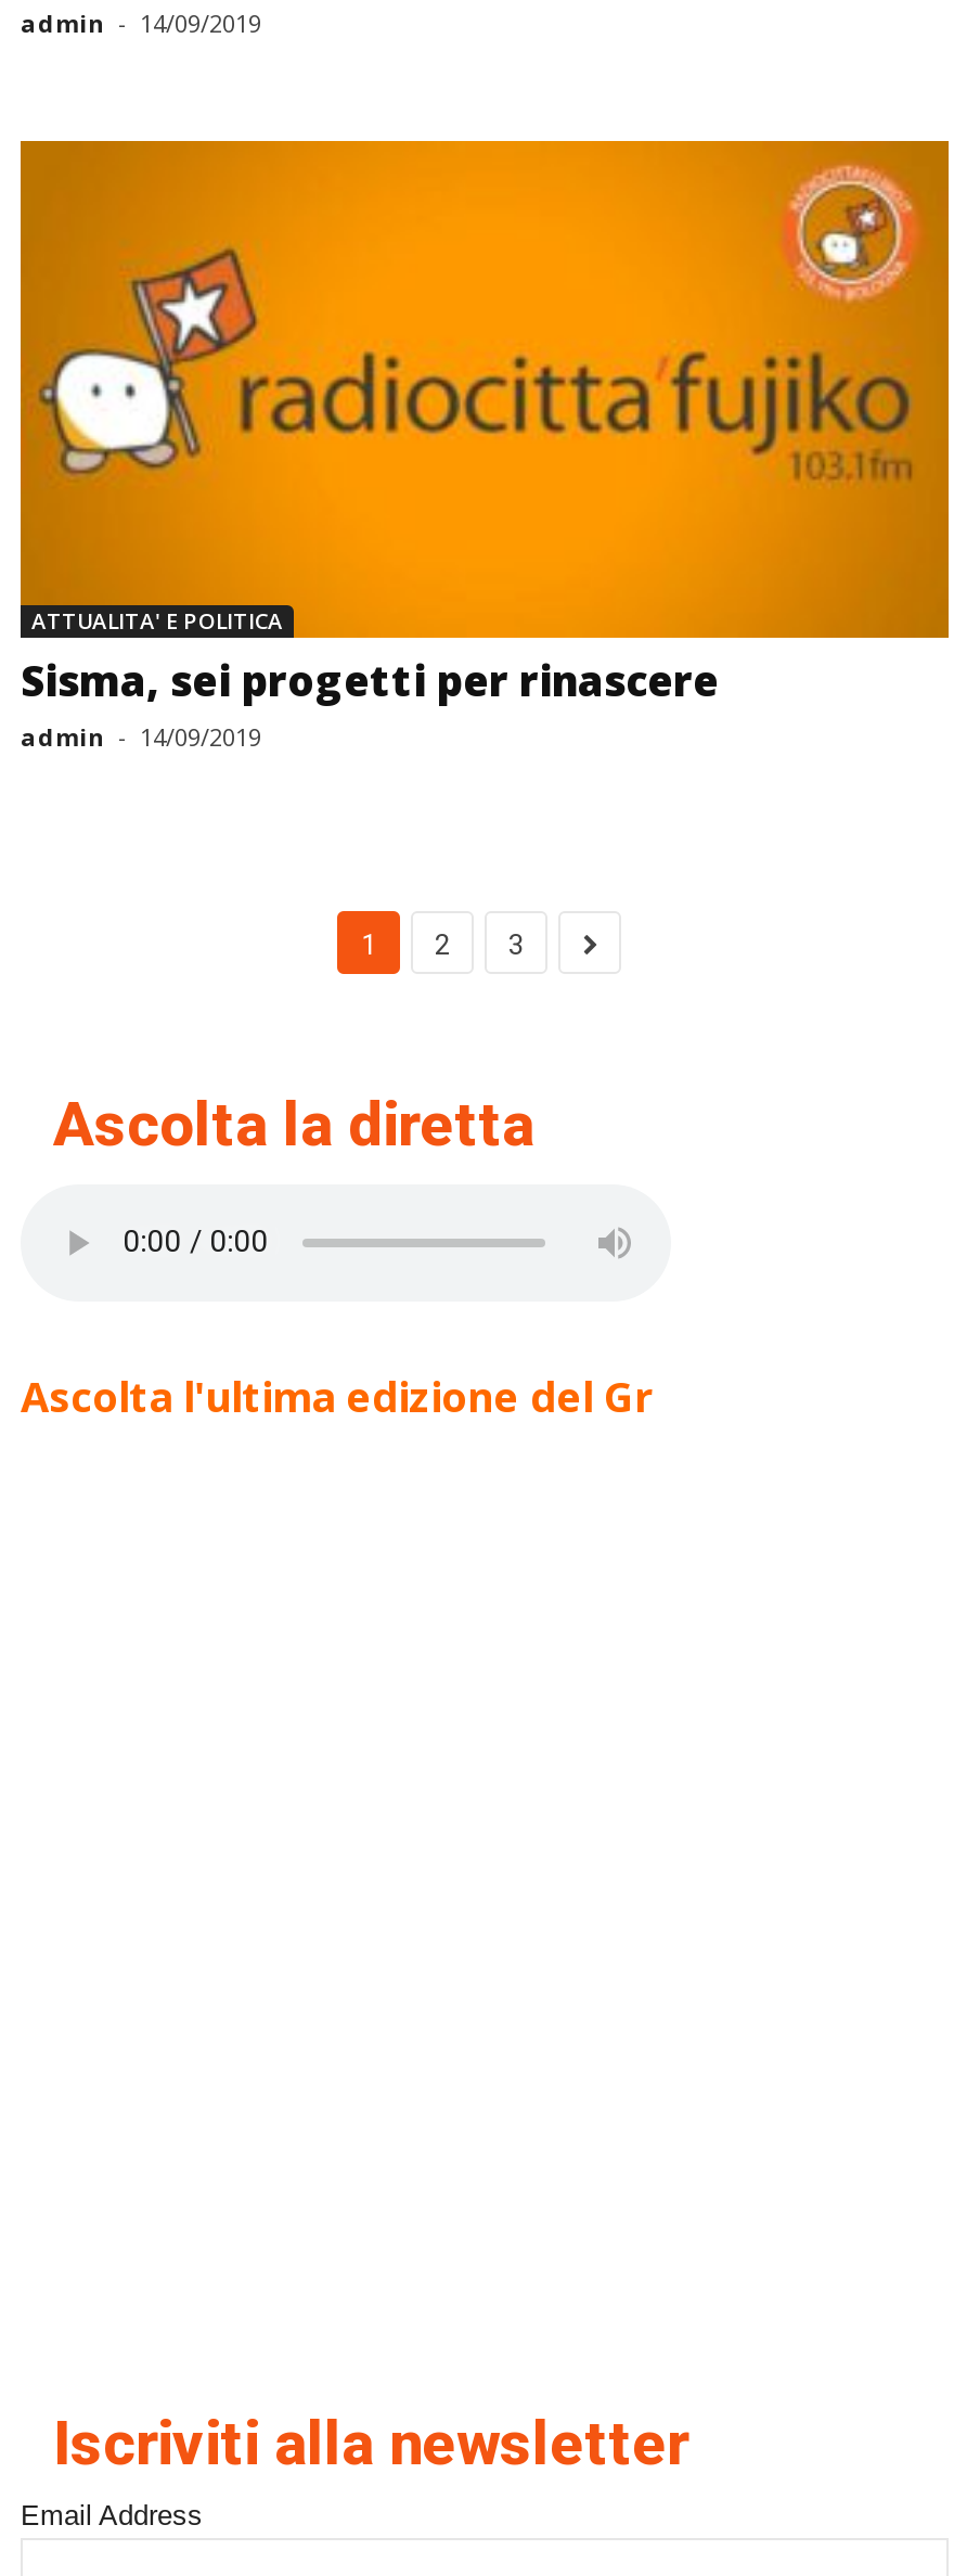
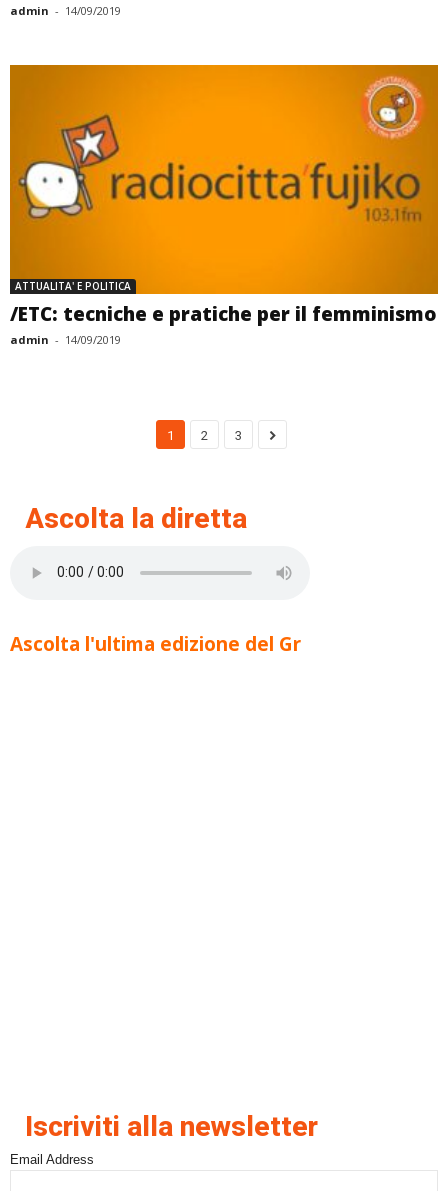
- Sisma, sei progetti per rinascere
+ /ETC: tecniche e pratiche per il femminismo
